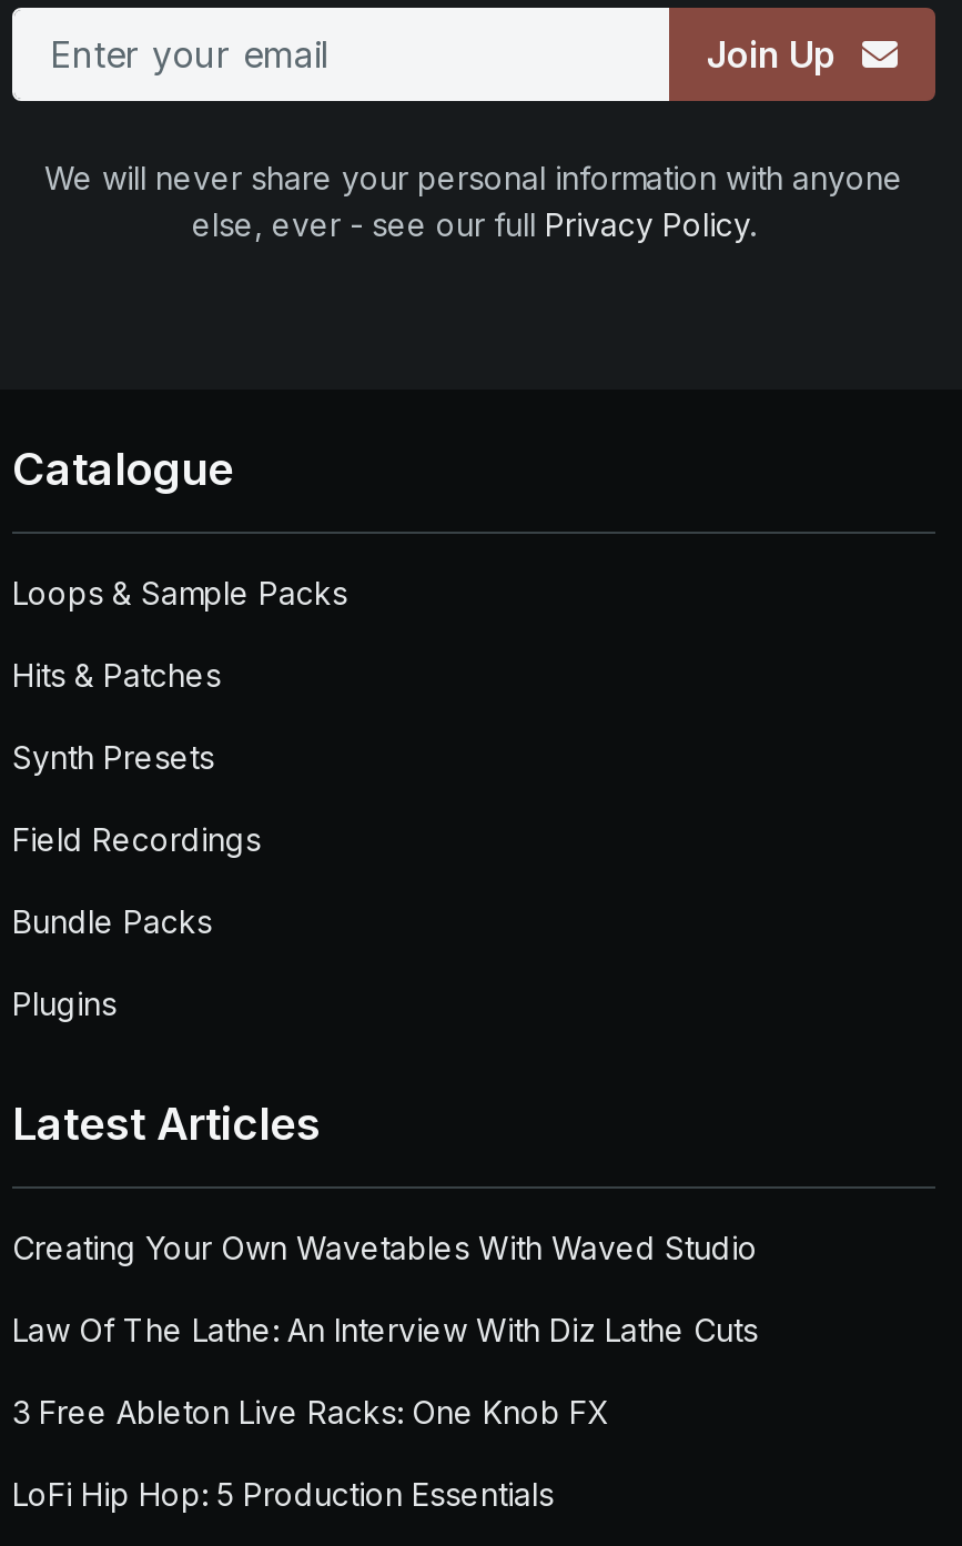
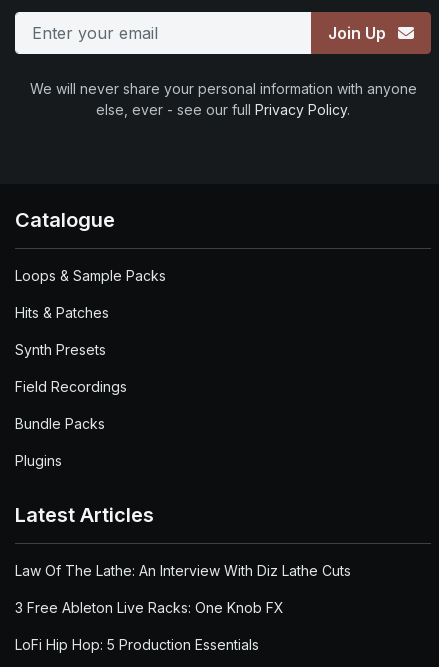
- Creating Your Own Wavetables With Waved Studio
